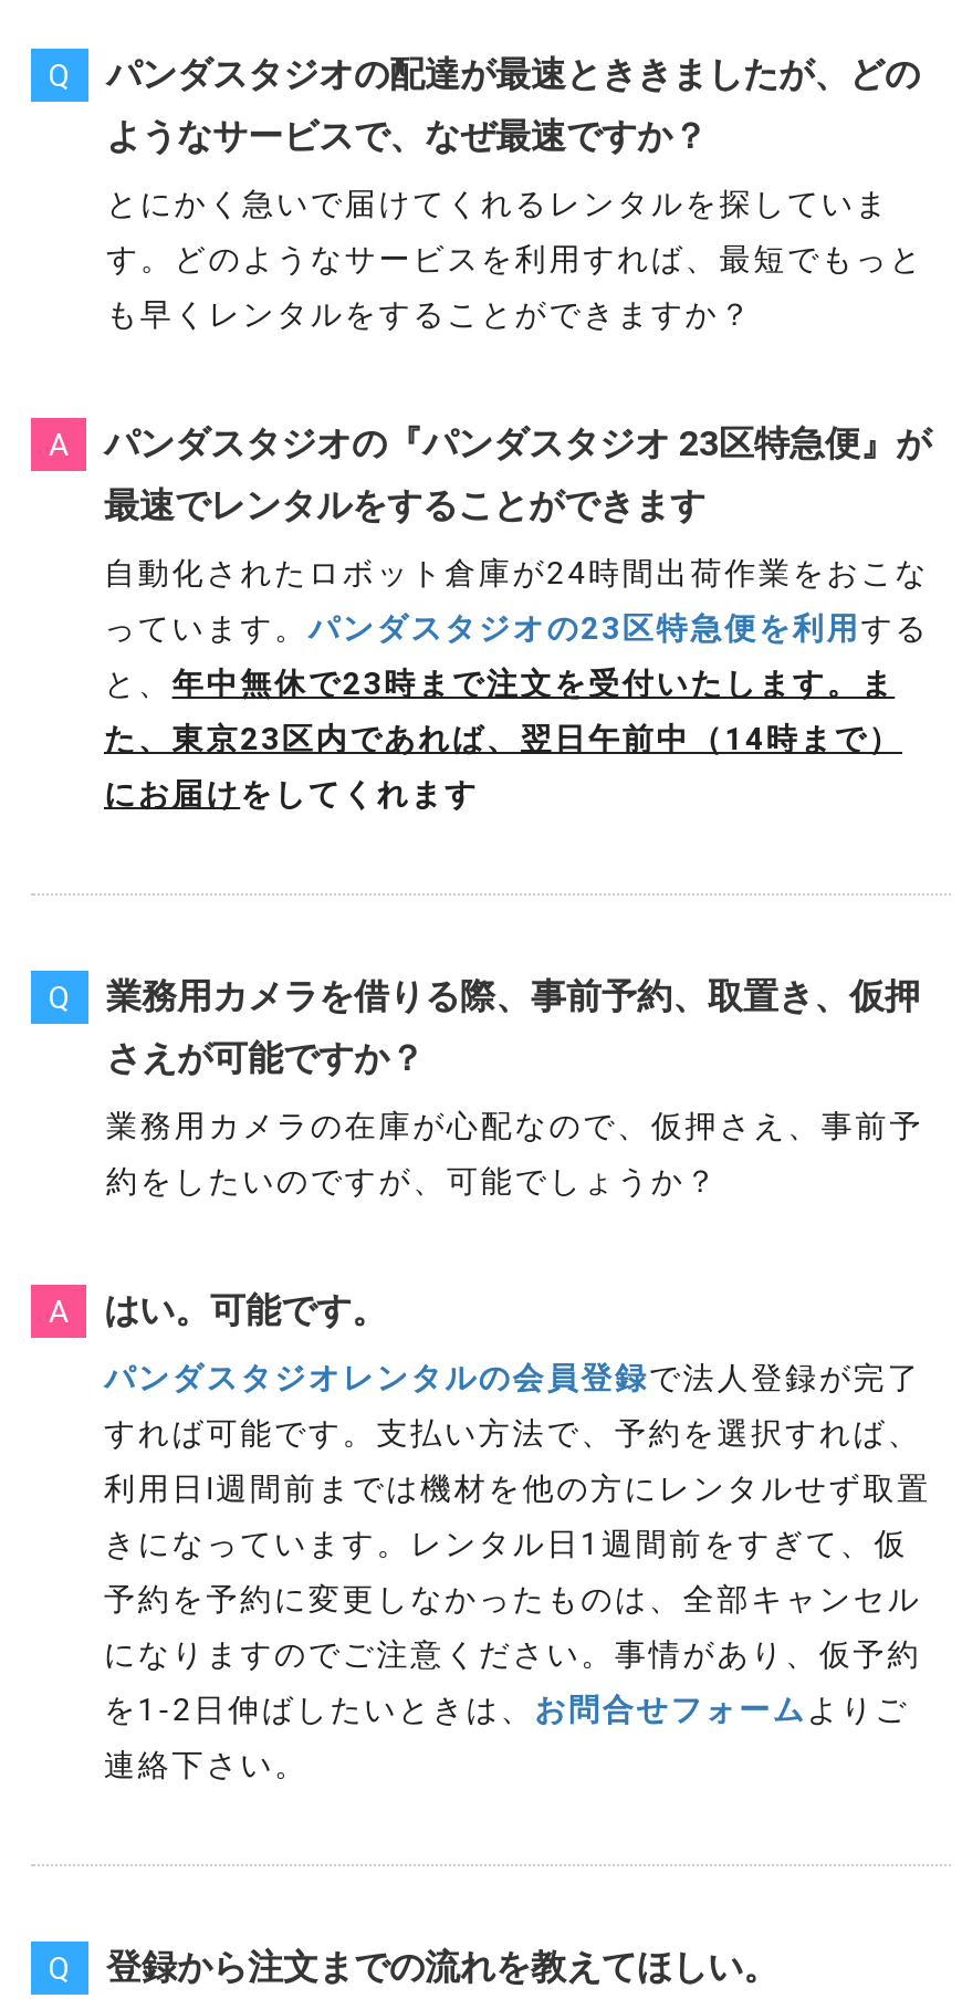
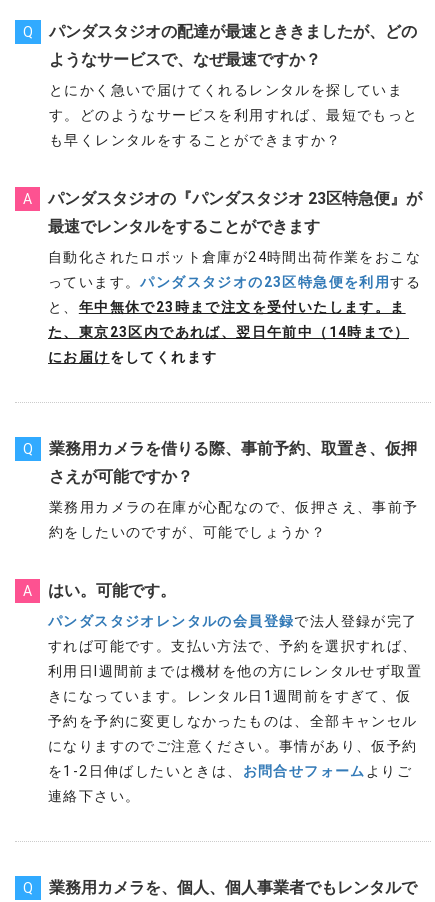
- 登録から注文までの流れを教えてほしい。
+ 業務用カメラを、個人、個人事業者でもレンタルで
